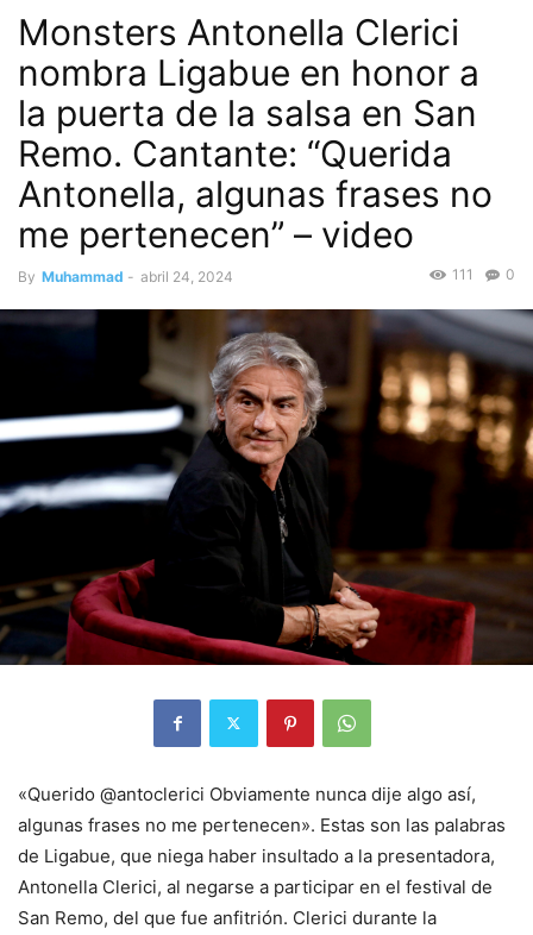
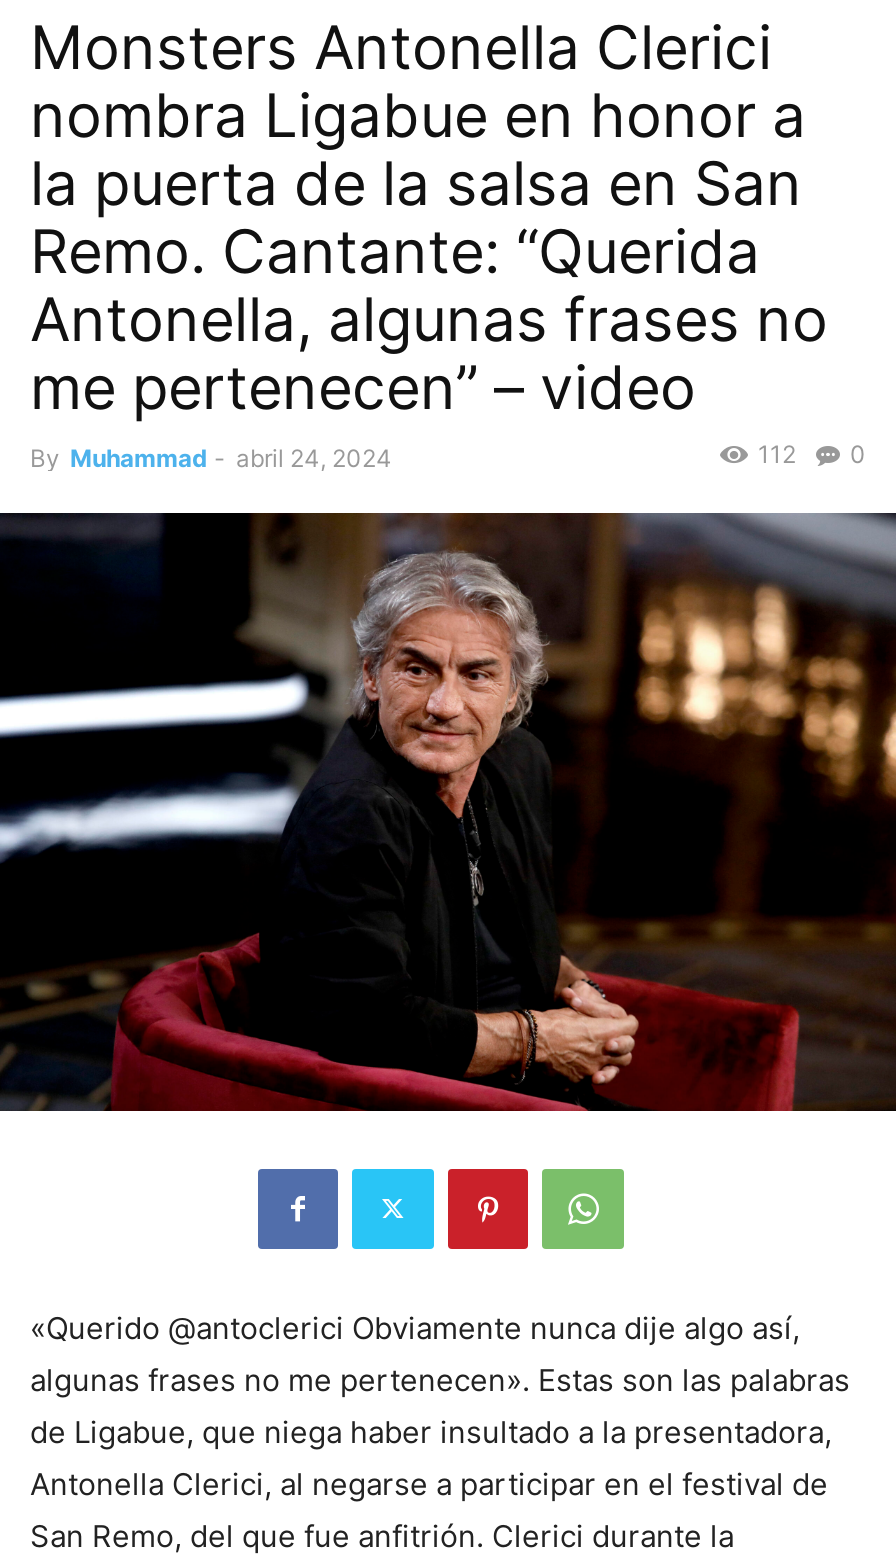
- 111 0
+ 112 0
